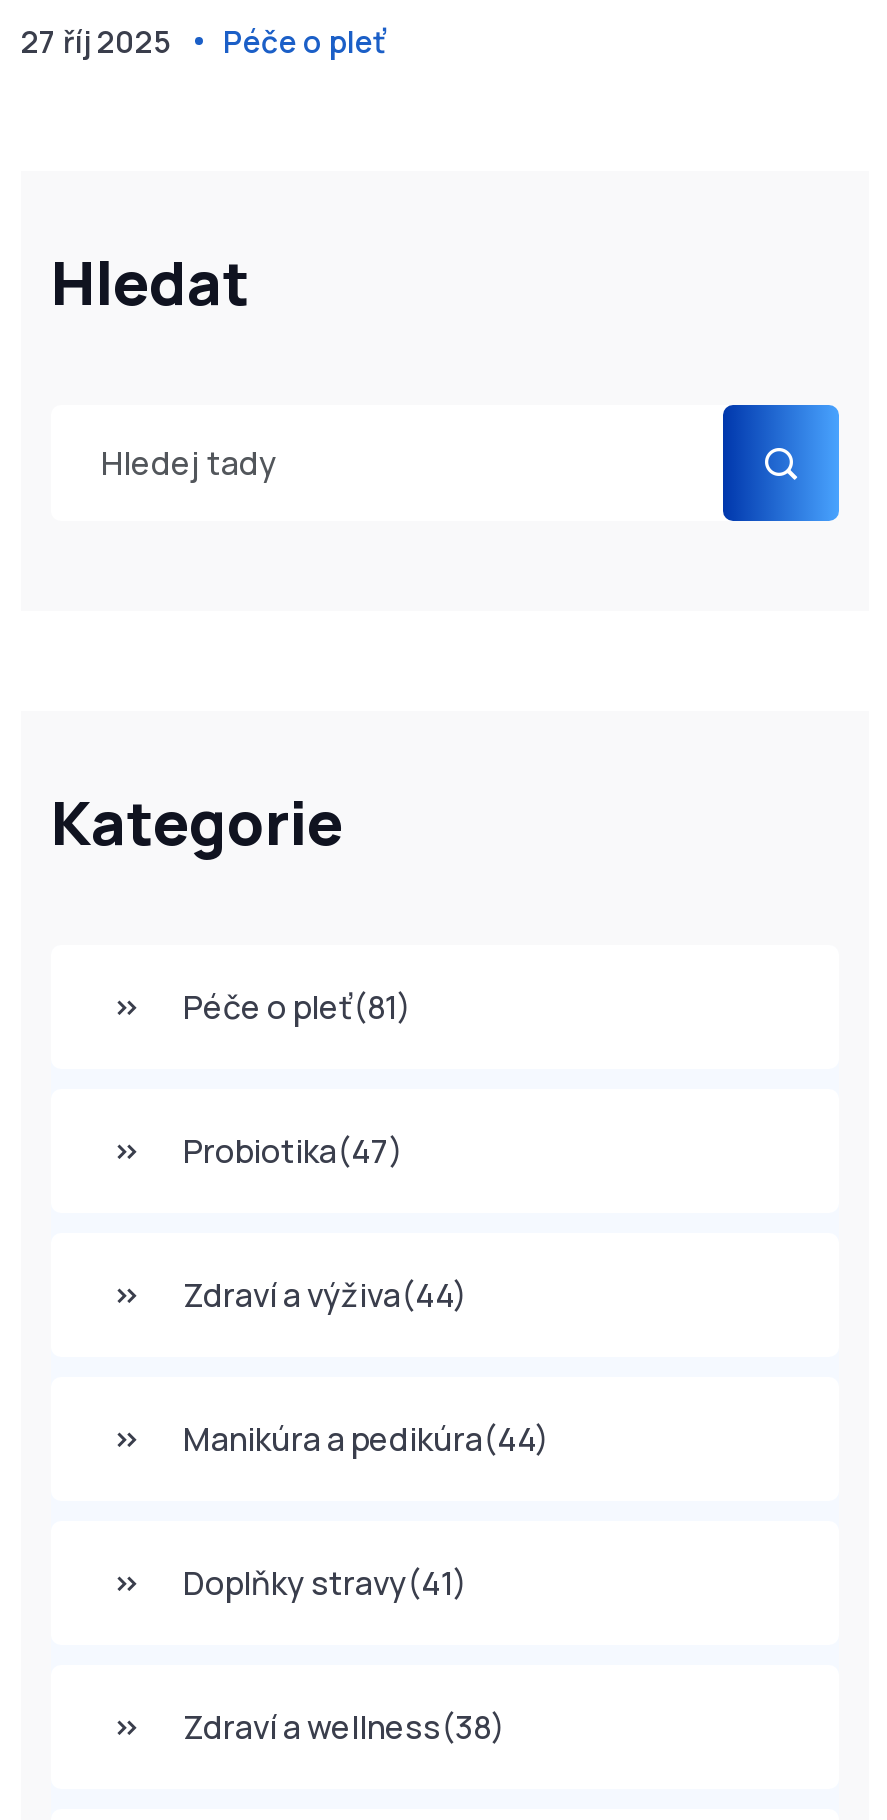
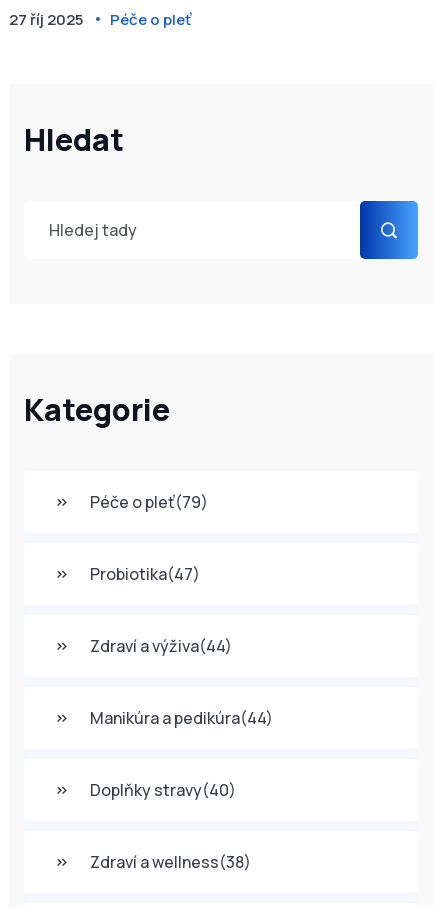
- Péče o pleť(81)
+ Péče o pleť(79)

- Doplňky stravy(41)
+ Doplňky stravy(40)
